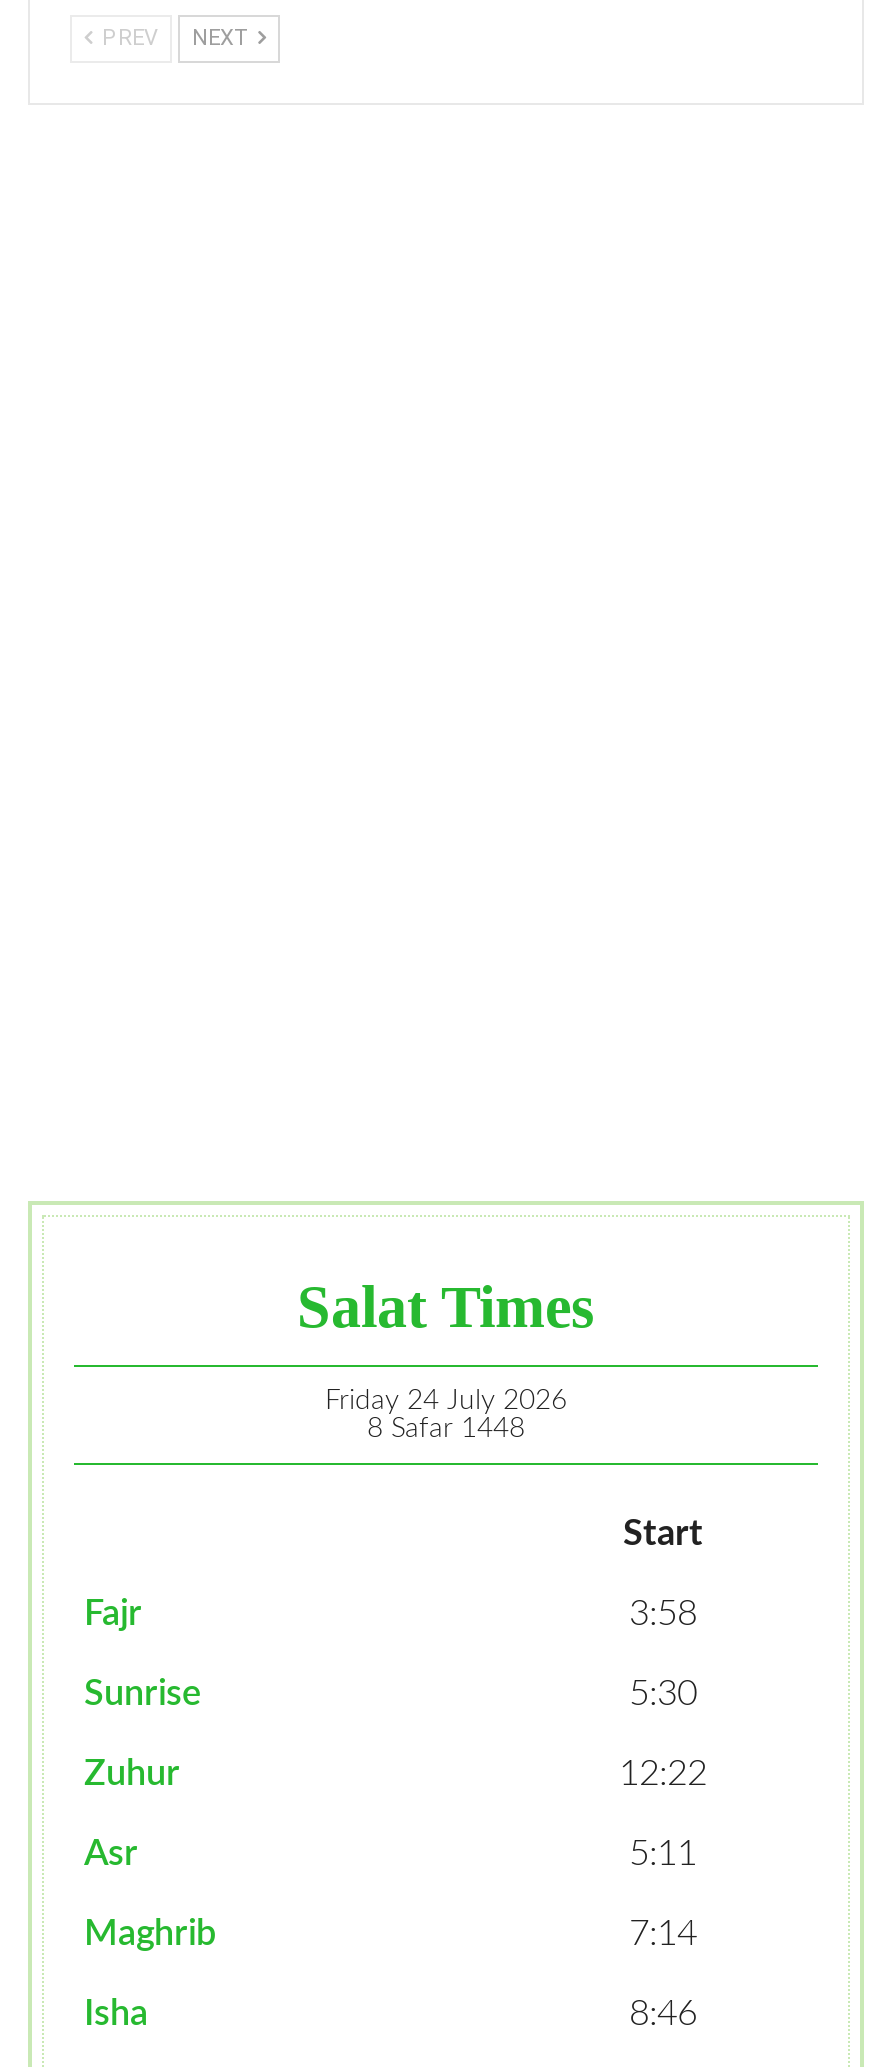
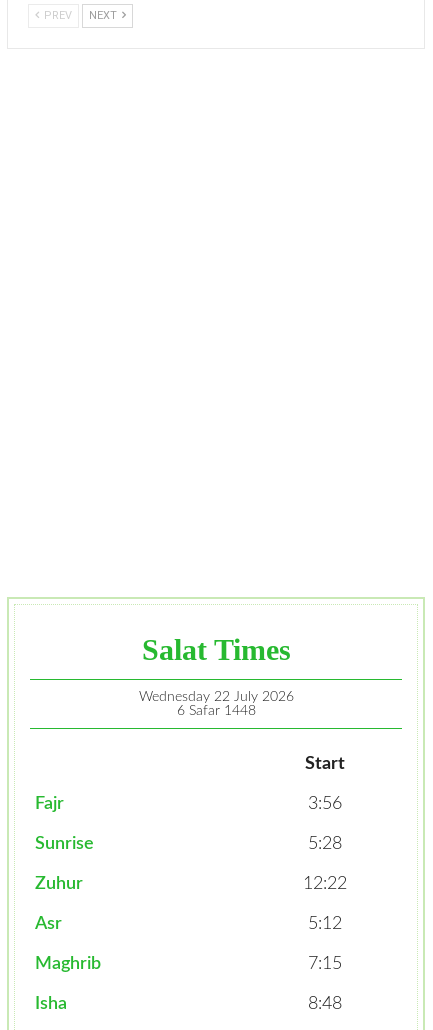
- Friday 24 July 2026
+ Wednesday 22 July 2026

- 8 Safar 1448
+ 6 Safar 1448

- 3:58
+ 3:56

- 5:30
+ 5:28

- 5:11
+ 5:12

- 7:14
+ 7:15

- 8:46
+ 8:48
